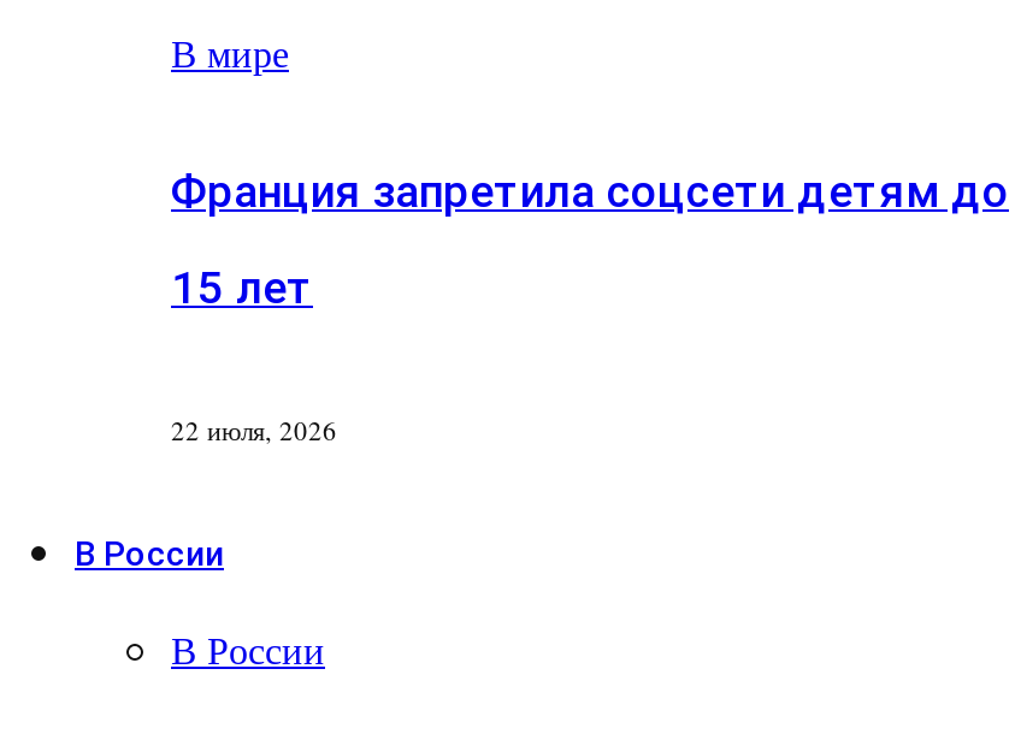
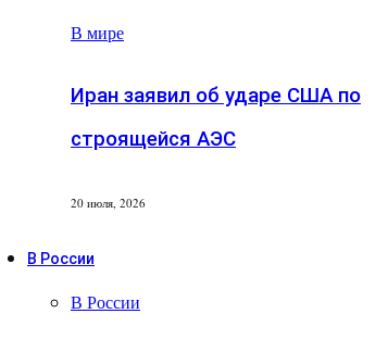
- Франция запретила соцсети детям до
+ Иран заявил об ударе США по

- 15 лет
+ строящейся АЭС

- 22 июля, 2026
+ 20 июля, 2026
